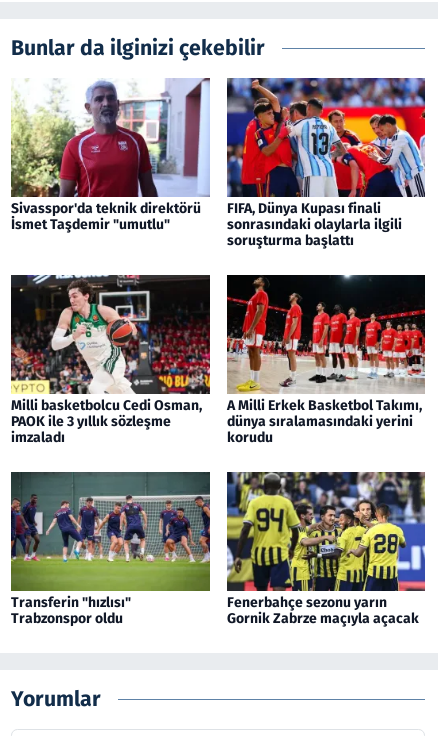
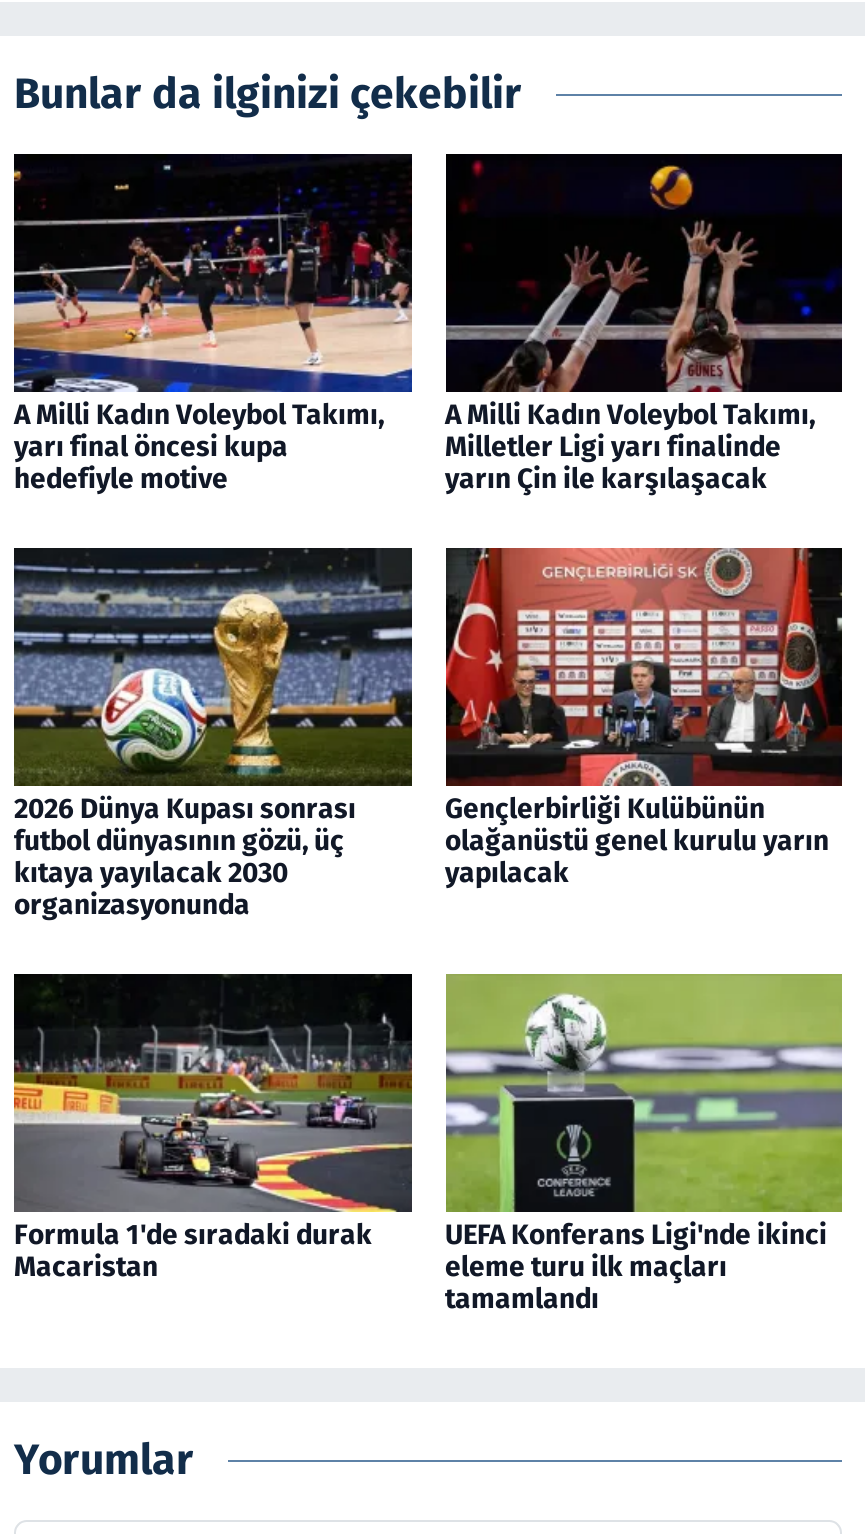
- [image]
- Sivasspor'da teknik direktörü
- İsmet Taşdemir "umutlu"
+ [image]
+ A Milli Kadın Voleybol Takımı,
+ yarı final öncesi kupa
+ hedefiyle motive

- [image]
- FIFA, Dünya Kupası finali
- sonrasındaki olaylarla ilgili
- soruşturma başlattı
+ [image]
+ A Milli Kadın Voleybol Takımı,
+ Milletler Ligi yarı finalinde
+ yarın Çin ile karşılaşacak

- [image]
- Milli basketbolcu Cedi Osman,
- PAOK ile 3 yıllık sözleşme
- imzaladı
+ [image]
+ 2026 Dünya Kupası sonrası
+ futbol dünyasının gözü, üç
+ kıtaya yayılacak 2030
+ organizasyonunda

- [image]
- A Milli Erkek Basketbol Takımı,
- dünya sıralamasındaki yerini
- korudu
+ [image]
+ Gençlerbirliği Kulübünün
+ olağanüstü genel kurulu yarın
+ yapılacak

- [image]
- Transferin "hızlısı"
- Trabzonspor oldu
+ [image]
+ Formula 1'de sıradaki durak
+ Macaristan

- [image]
- Fenerbahçe sezonu yarın
- Gornik Zabrze maçıyla açacak
+ [image]
+ UEFA Konferans Ligi'nde ikinci
+ eleme turu ilk maçları
+ tamamlandı
